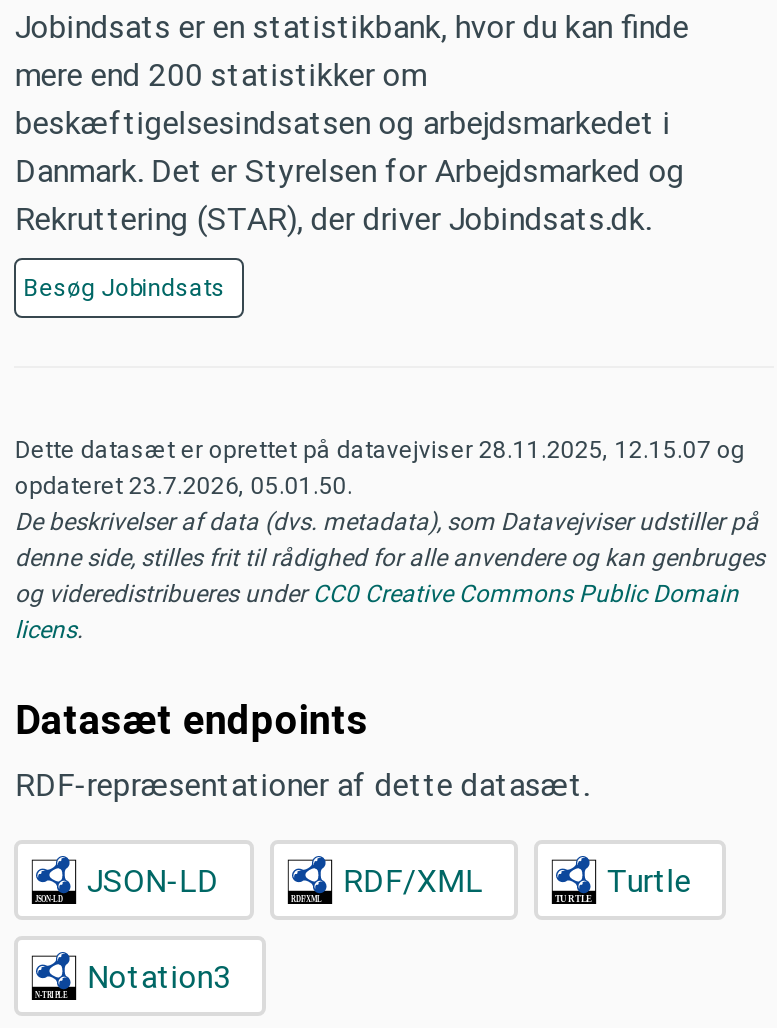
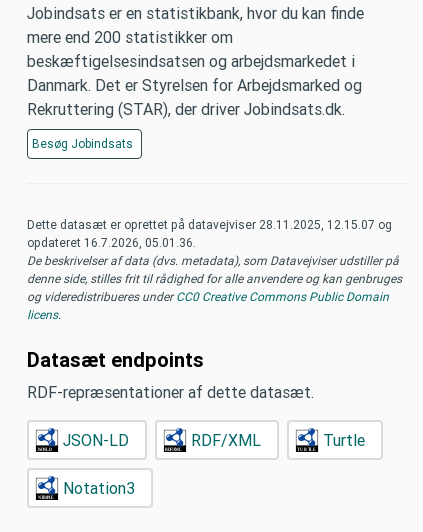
- opdateret 23.7.2026, 05.01.50.
+ opdateret 16.7.2026, 05.01.36.
